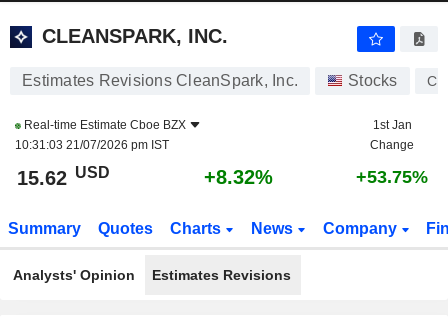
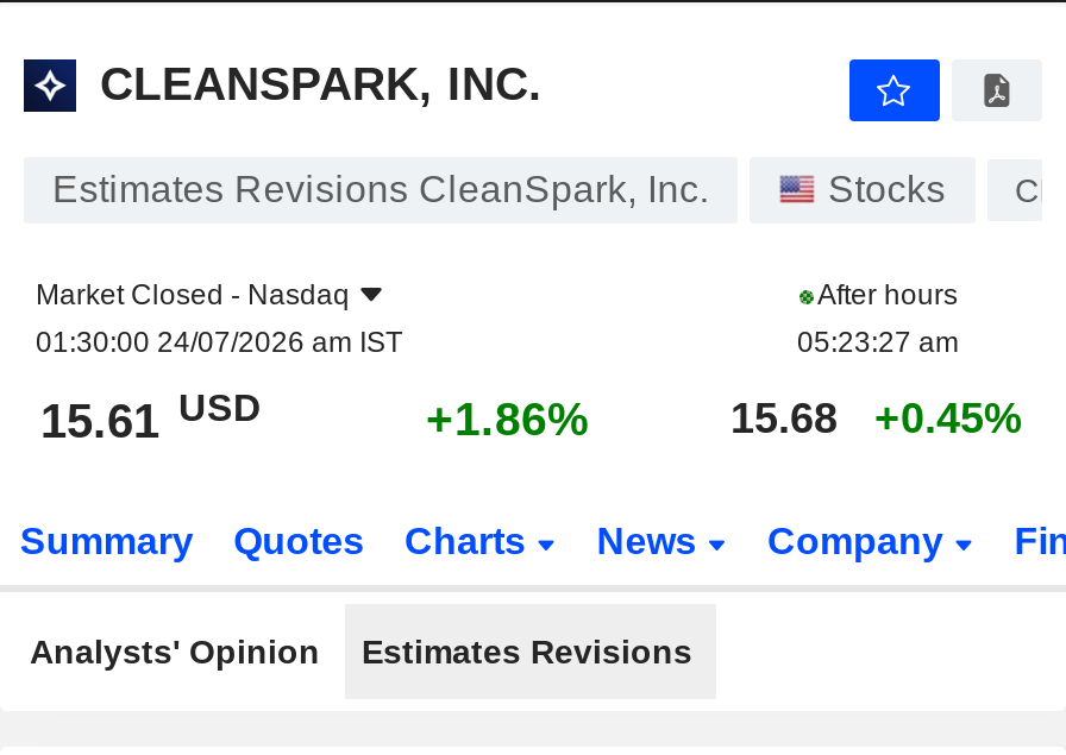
- Real-time Estimate Cboe BZX
- 10:31:03 21/07/2026 pm IST
+ Market Closed - Nasdaq
+ 01:30:00 24/07/2026 am IST

- 1st Jan
- Change
+ After hours
+ 05:23:27 am

- 15.62 USD
- +8.32%
- +53.75%
+ 15.61 USD
+ +1.86%
+ 15.68
+ +0.45%
